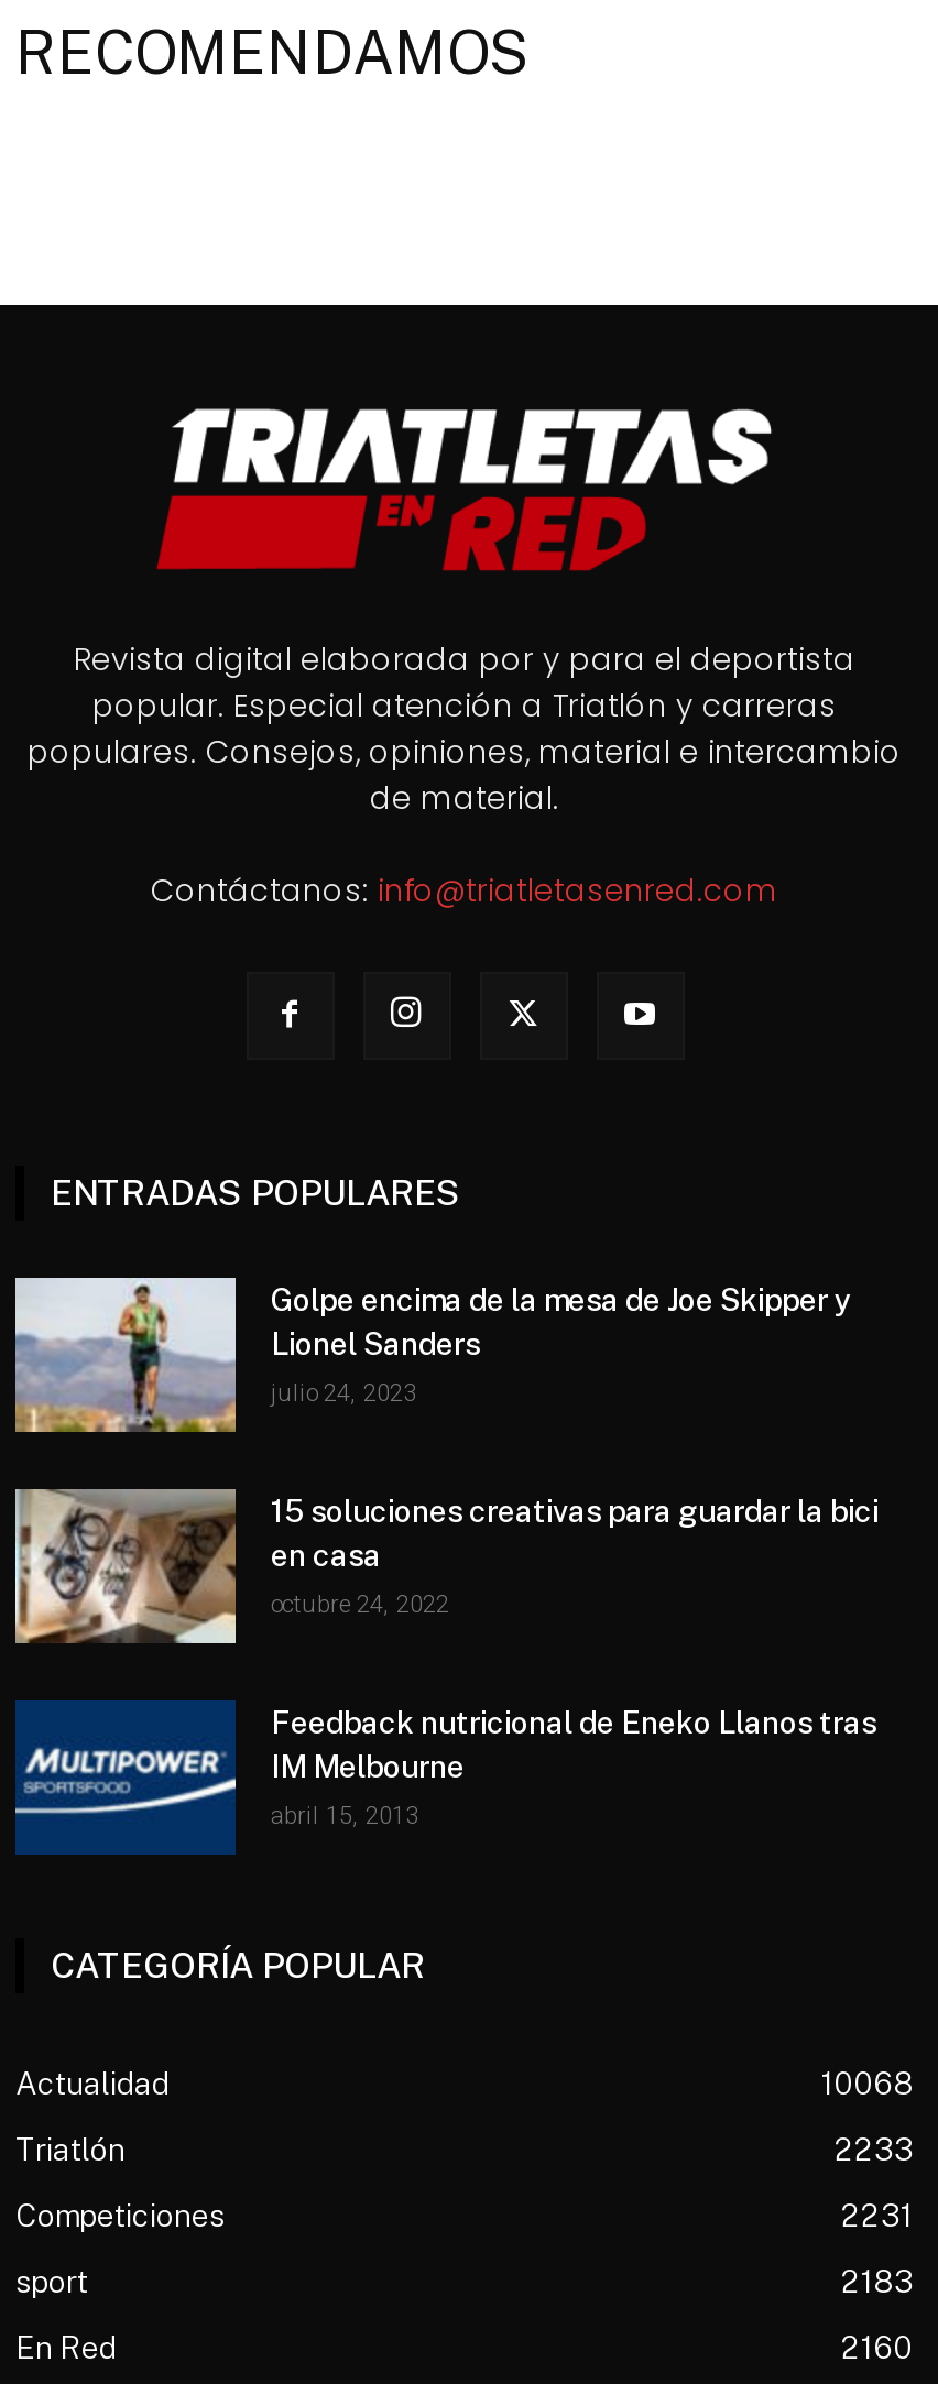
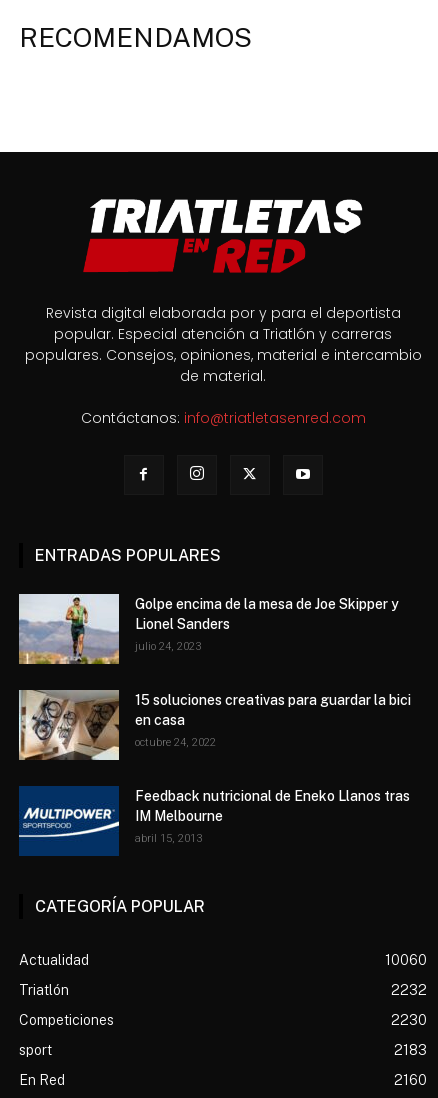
- 10068
+ 10060

- 2233
+ 2232

- 2231
+ 2230
